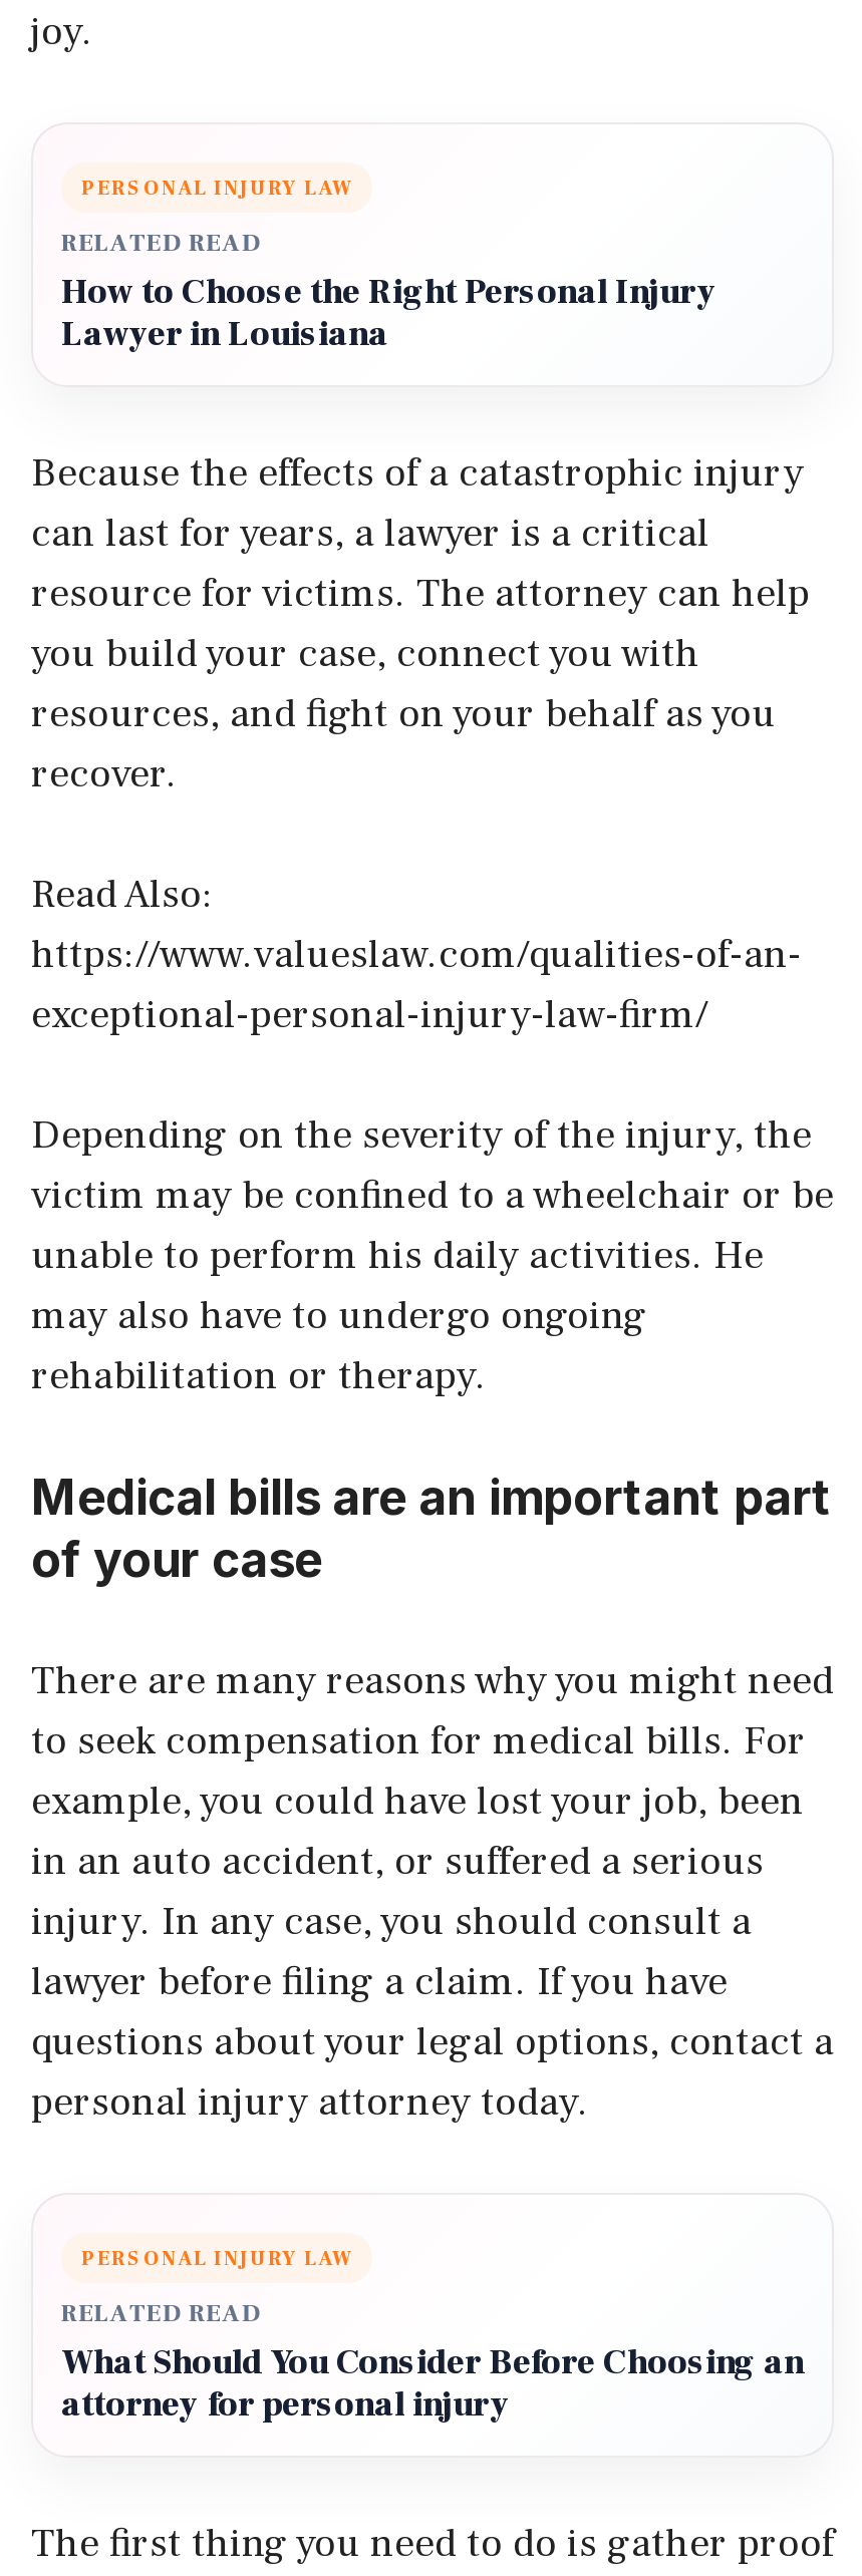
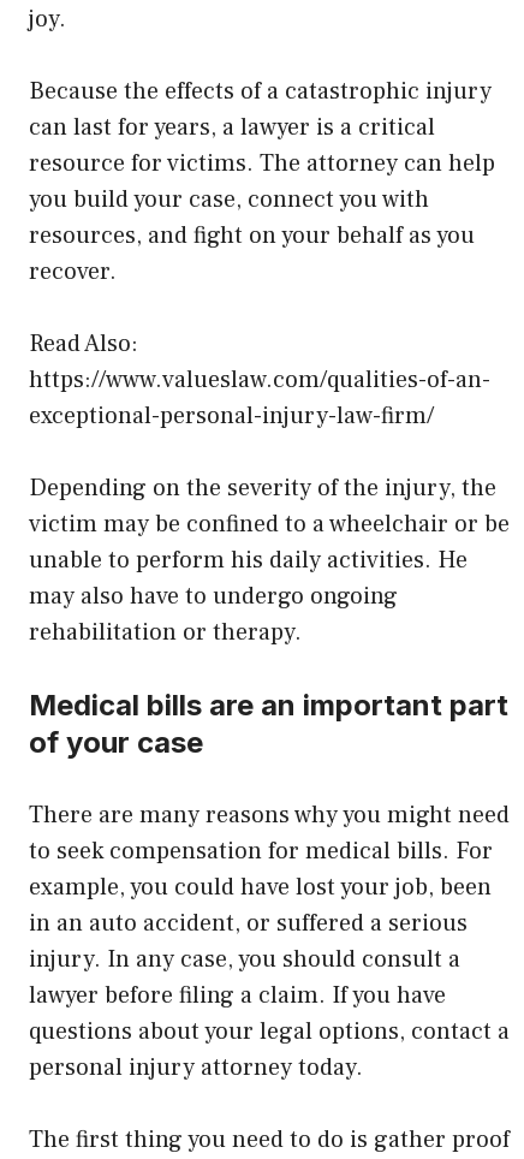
- PERSONAL INJURY LAW
- RELATED READ
- How to Choose the Right Personal Injury
- Lawyer in Louisiana

- PERSONAL INJURY LAW
- RELATED READ
- What Should You Consider Before Choosing an
- attorney for personal injury
